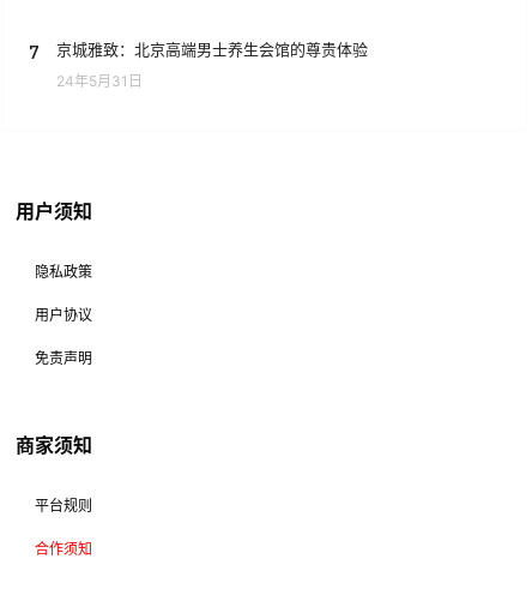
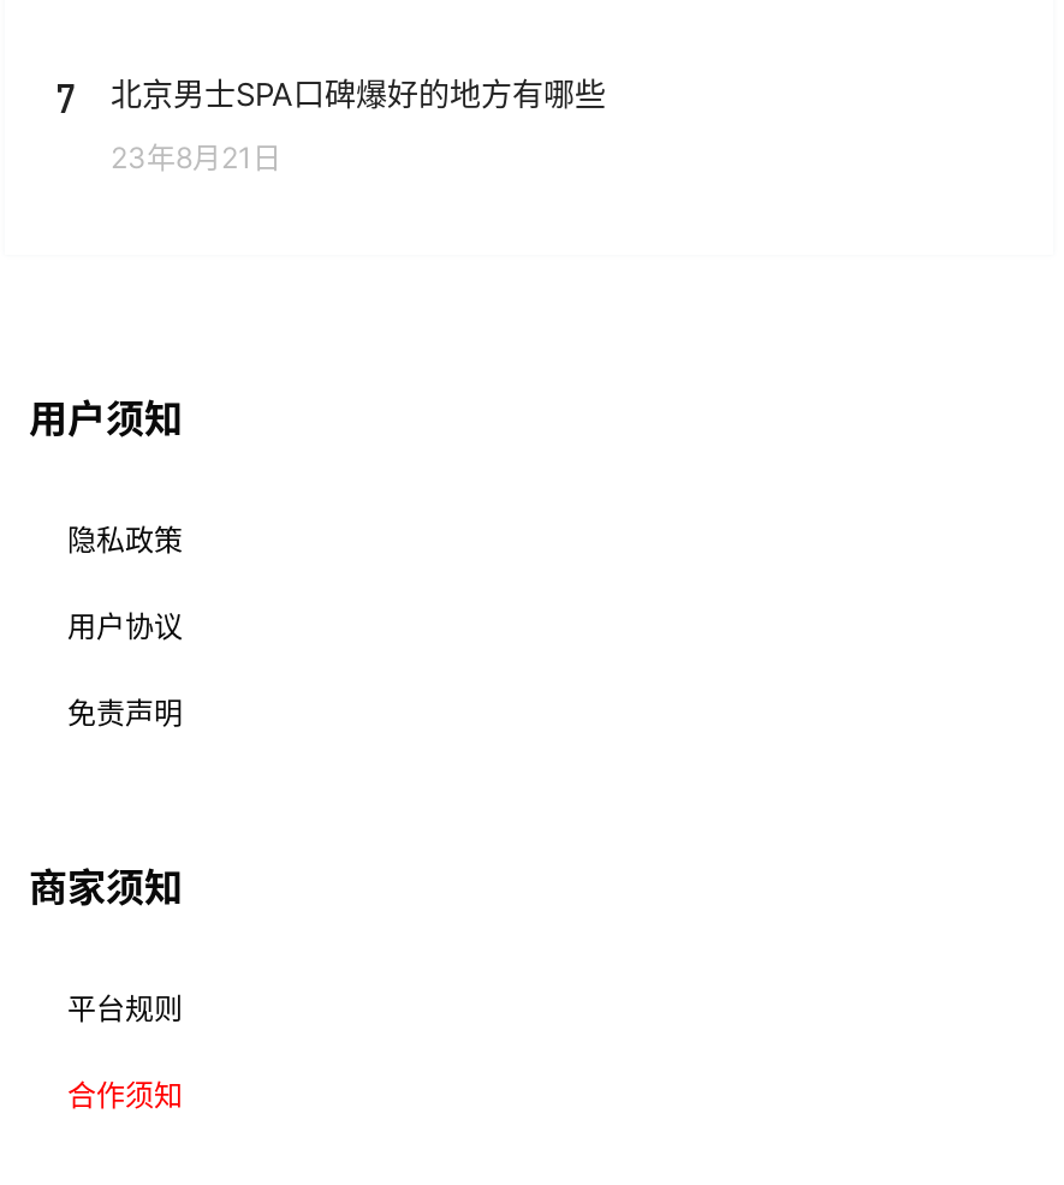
- 京城雅致：北京高端男士养生会馆的尊贵体验
+ 北京男士SPA口碑爆好的地方有哪些

- 24年5月31日
+ 23年8月21日
